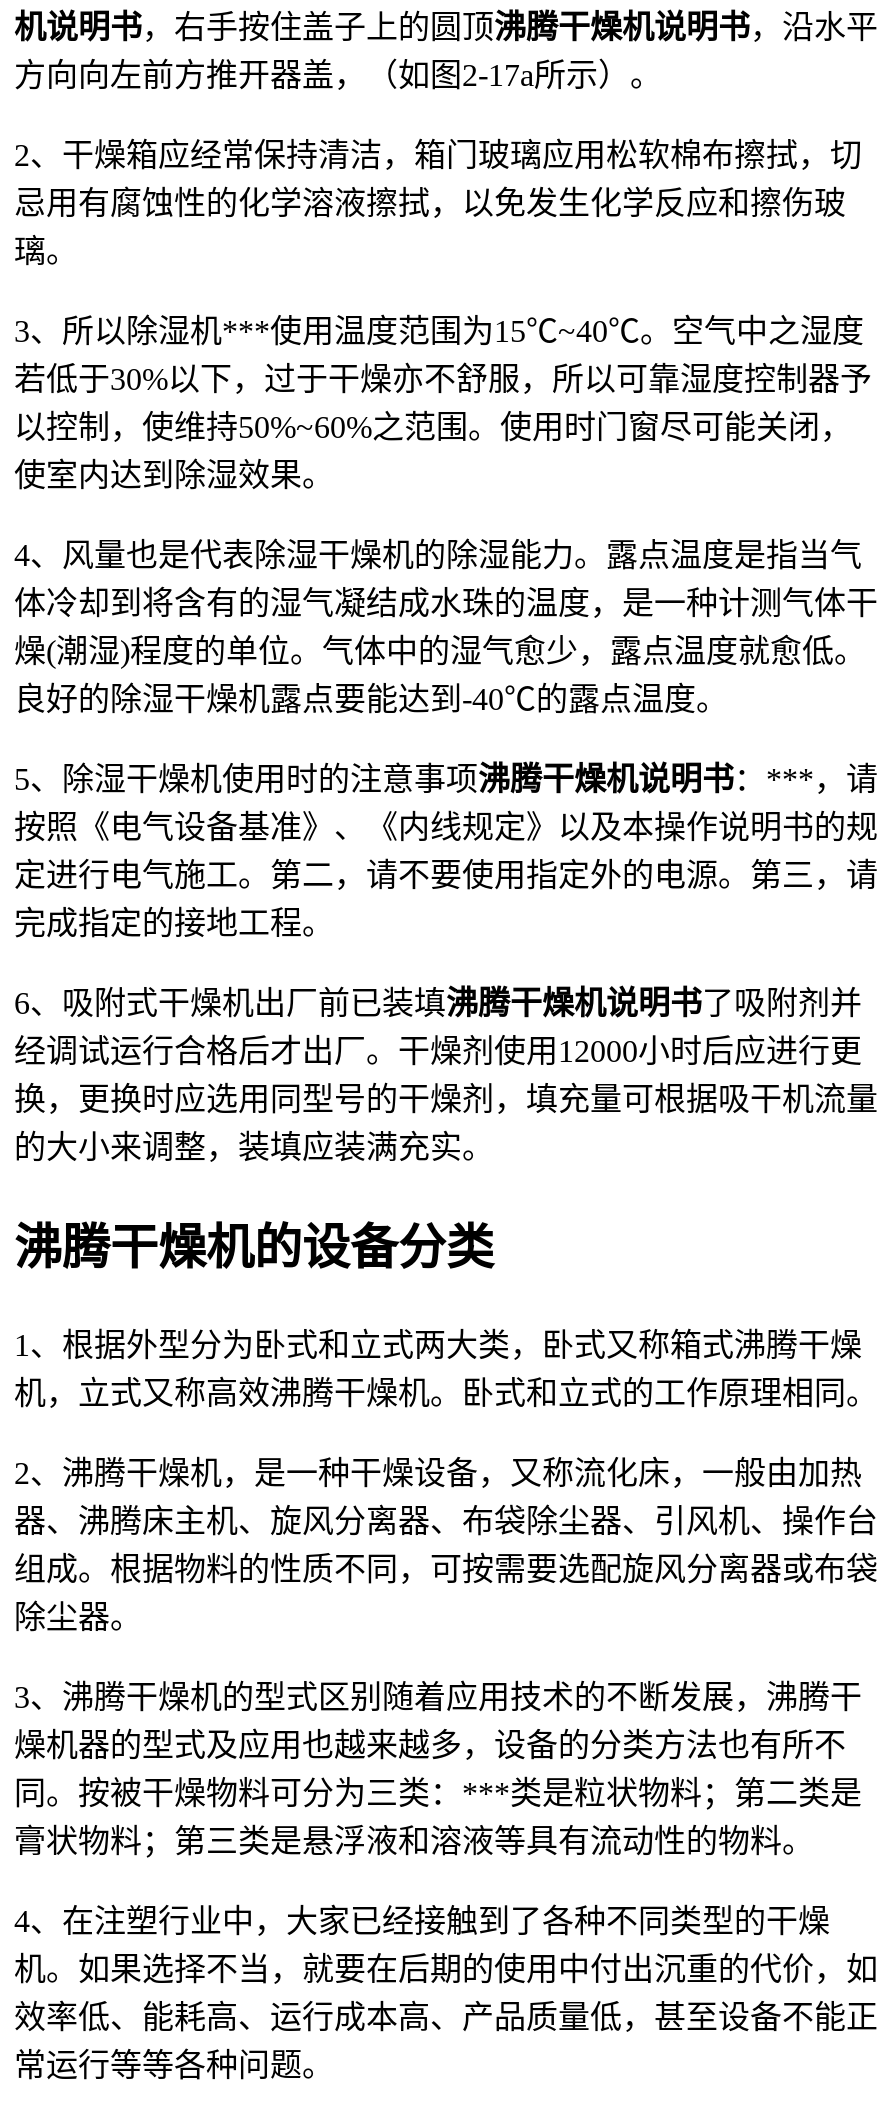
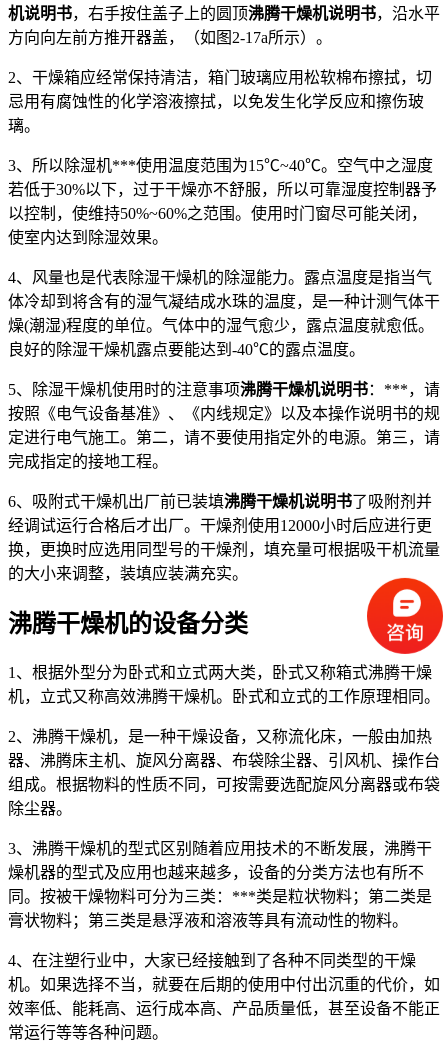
+ [image]
